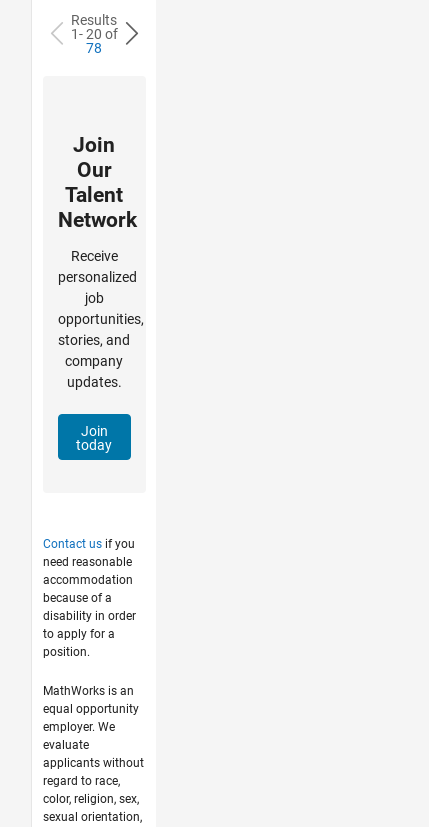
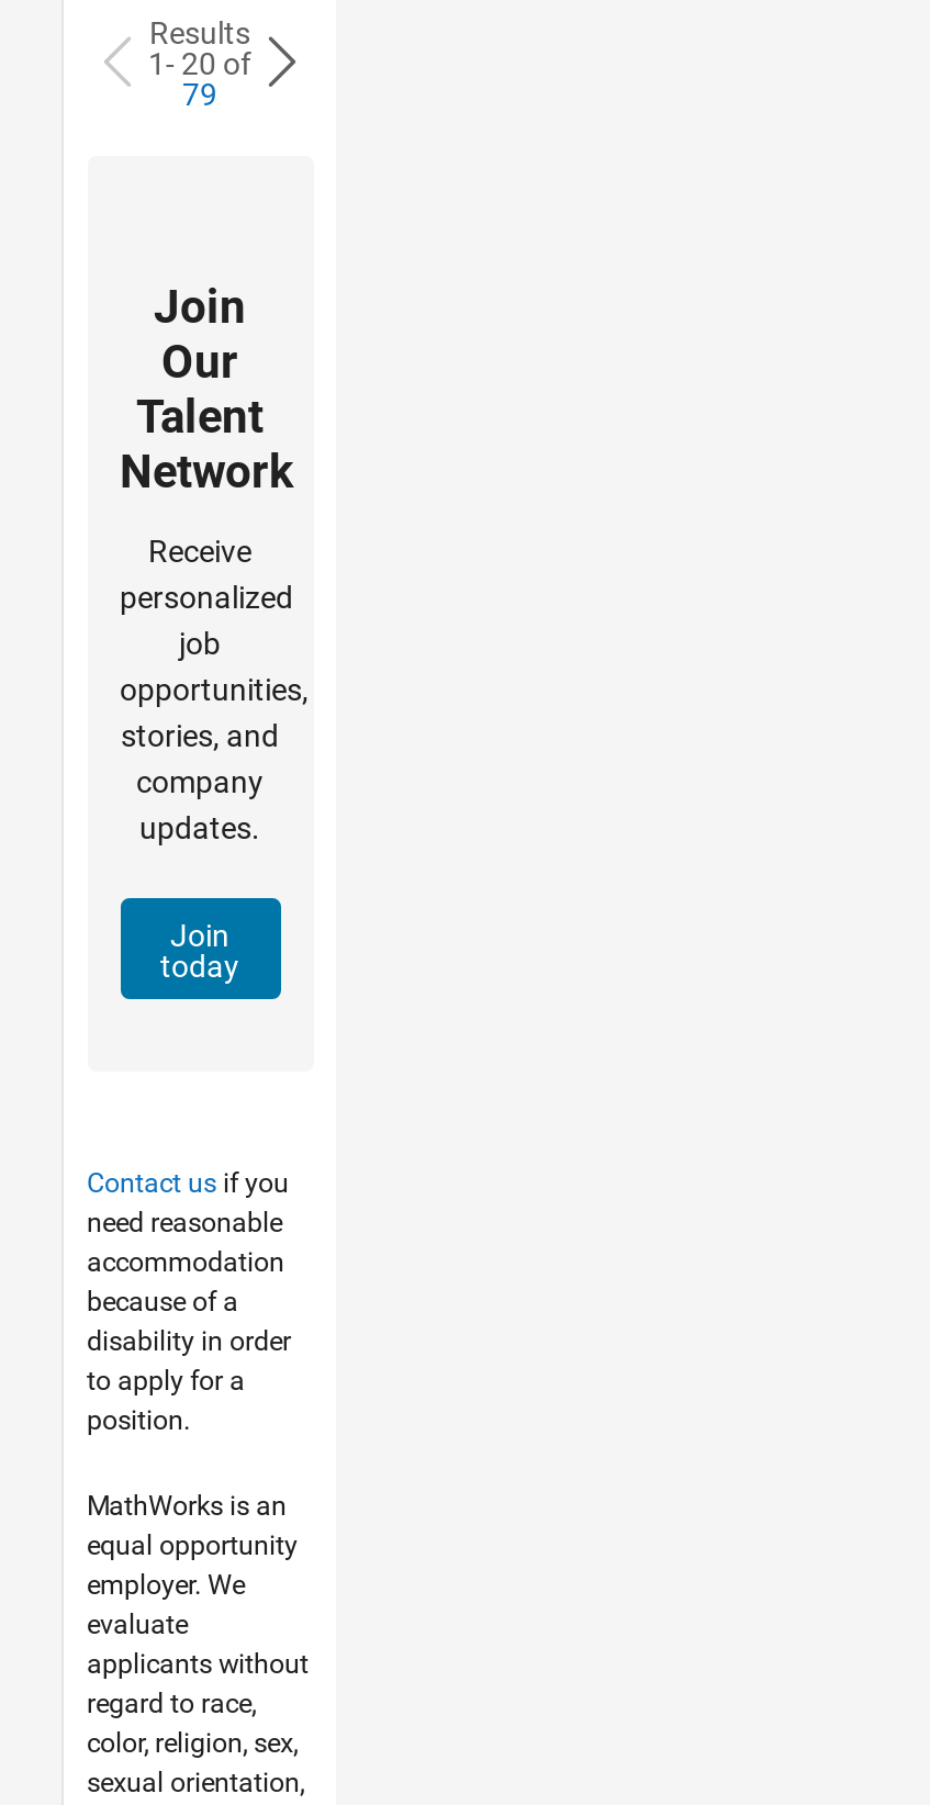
- 78
+ 79
